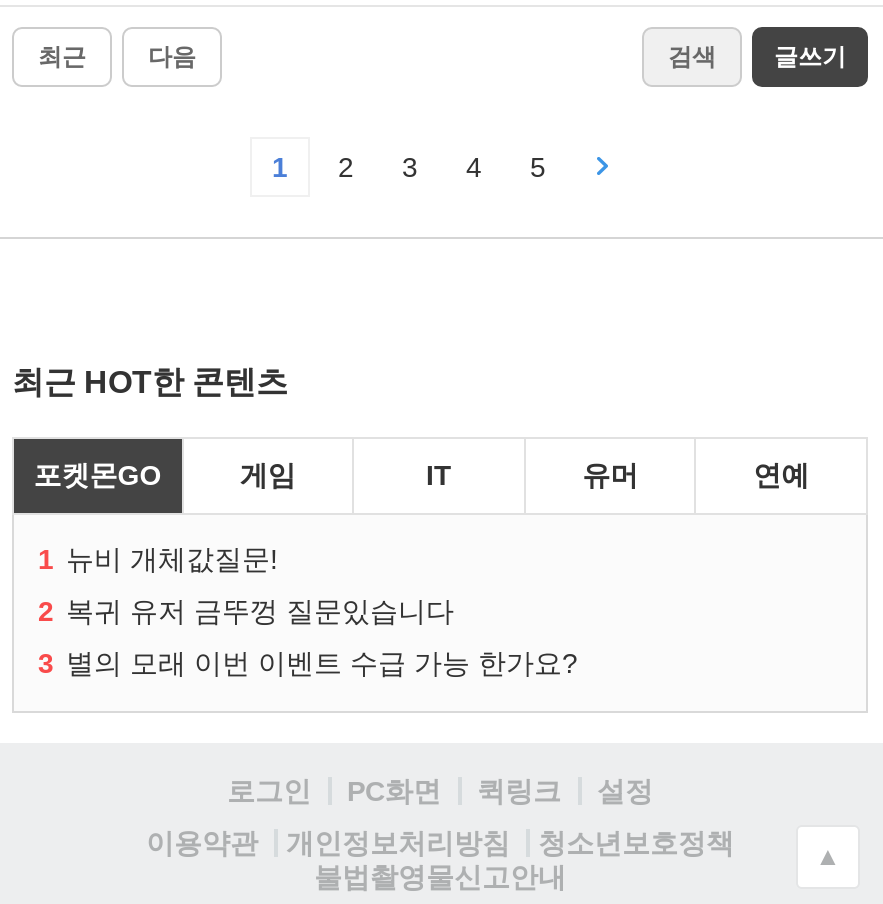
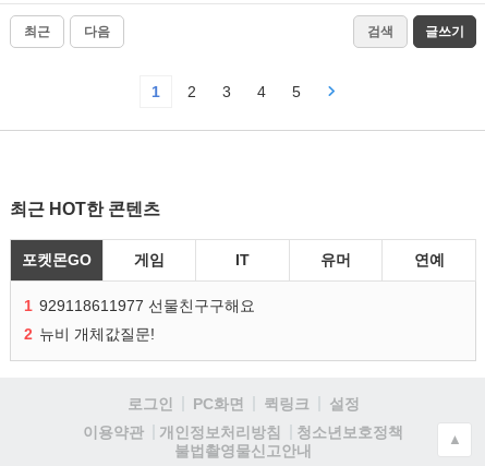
- 1 뉴비 개체값질문!
- 2 복귀 유저 금뚜껑 질문있습니다
- 3 별의 모래 이번 이벤트 수급 가능 한가요?
+ 1 929118611977 선물친구구해요
+ 2 뉴비 개체값질문!
